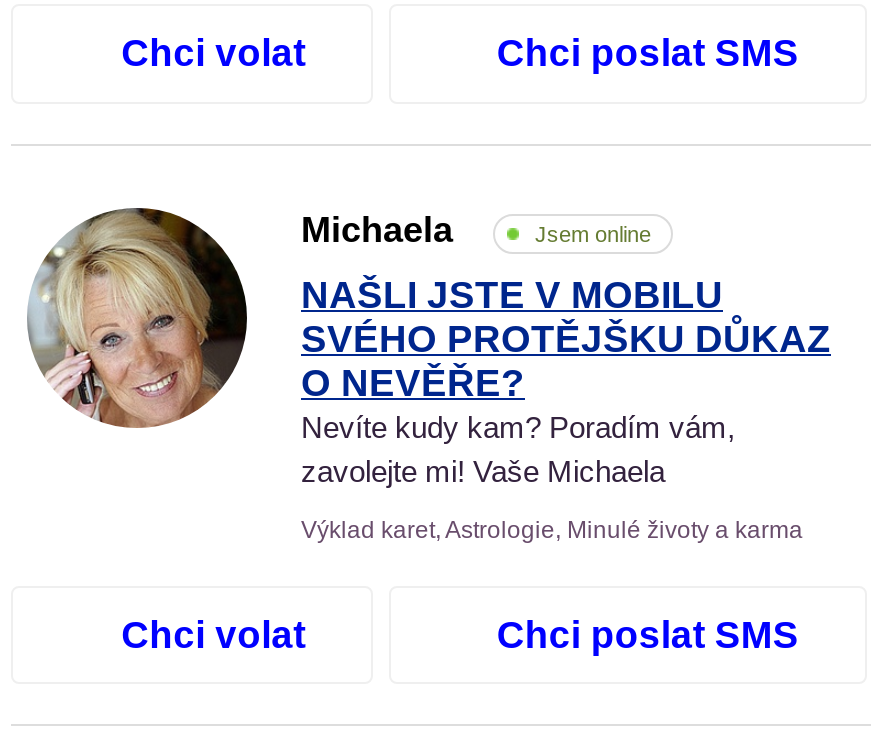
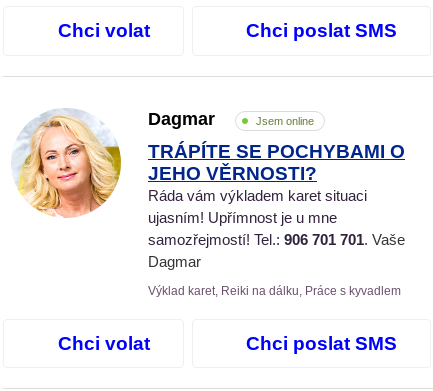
- [image]
- Michaela
+ [image]
+ Dagmar

- NAŠLI JSTE V MOBILU
- SVÉHO PROTĚJŠKU DŮKAZ
- O NEVĚŘE?
- Nevíte kudy kam? Poradím vám,
- zavolejte mi! Vaše Michaela
+ TRÁPÍTE SE POCHYBAMI O
+ JEHO VĚRNOSTI?
+ Ráda vám výkladem karet situaci
+ ujasním! Upřímnost je u mne
+ samozřejmostí! Tel.: 906 701 701. Vaše
+ Dagmar

- Výklad karet, Astrologie, Minulé životy a karma
+ Výklad karet, Reiki na dálku, Práce s kyvadlem
